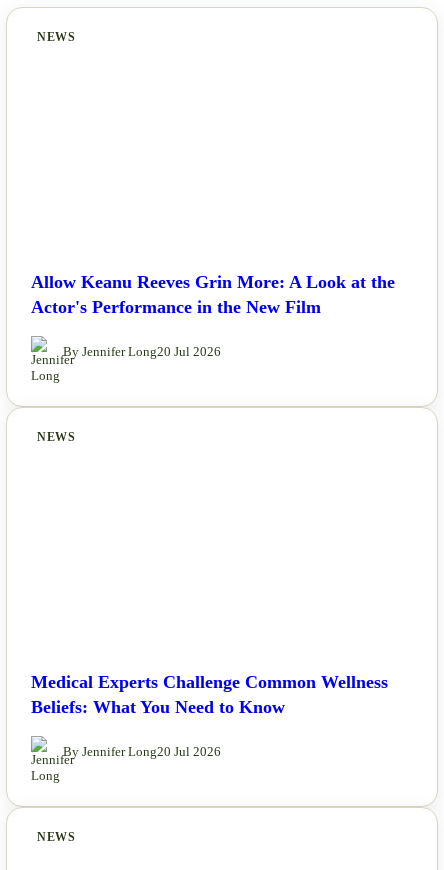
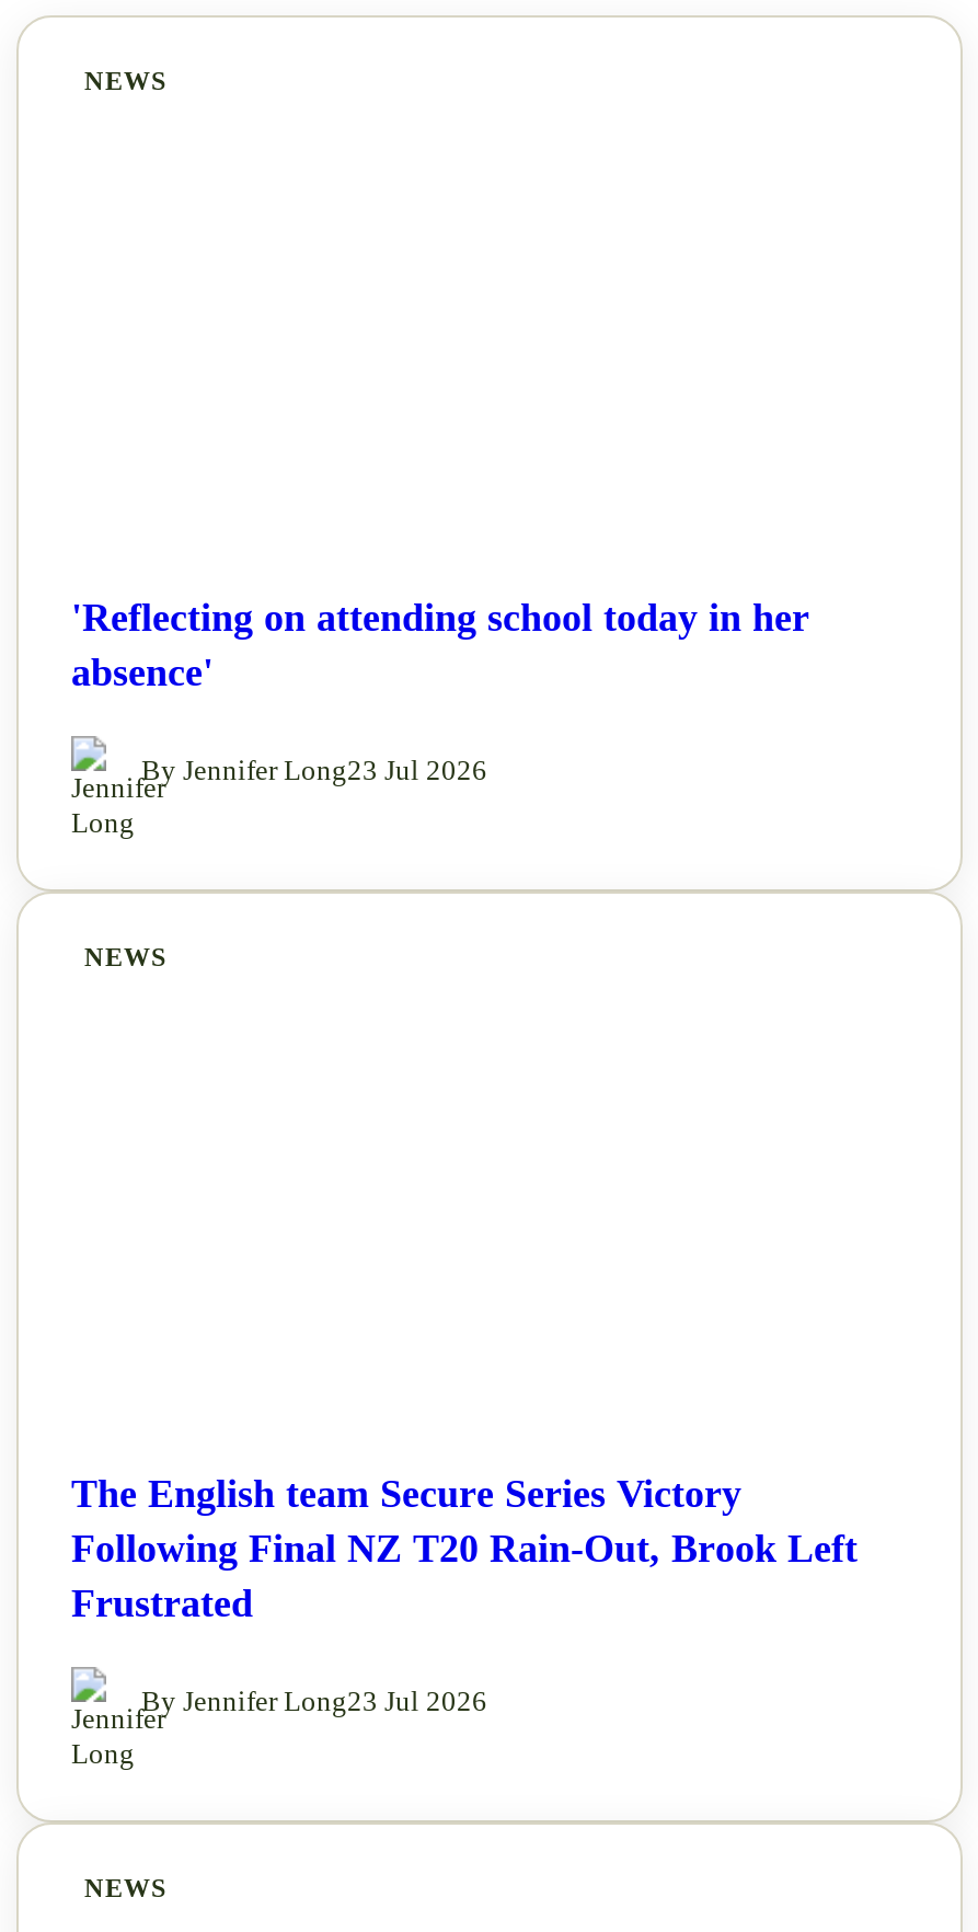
- Allow Keanu Reeves Grin More: A Look at the
- Actor's Performance in the New Film
+ 'Reflecting on attending school today in her
+ absence'

- By Jennifer Long20 Jul 2026
+ By Jennifer Long23 Jul 2026

- Medical Experts Challenge Common Wellness
- Beliefs: What You Need to Know
+ The English team Secure Series Victory
+ Following Final NZ T20 Rain-Out, Brook Left
+ Frustrated

- By Jennifer Long20 Jul 2026
+ By Jennifer Long23 Jul 2026
